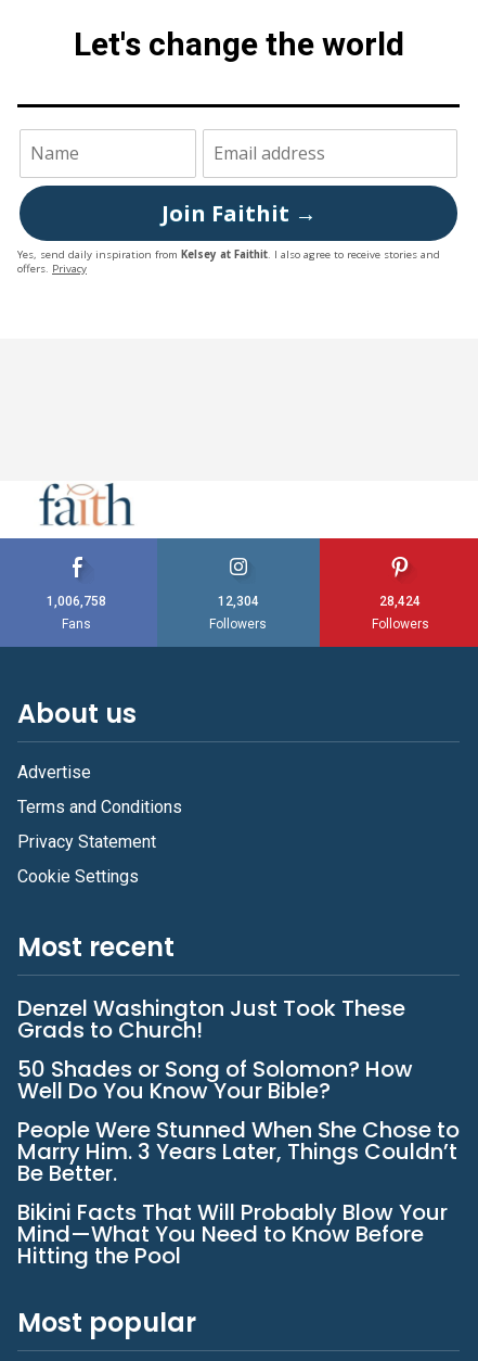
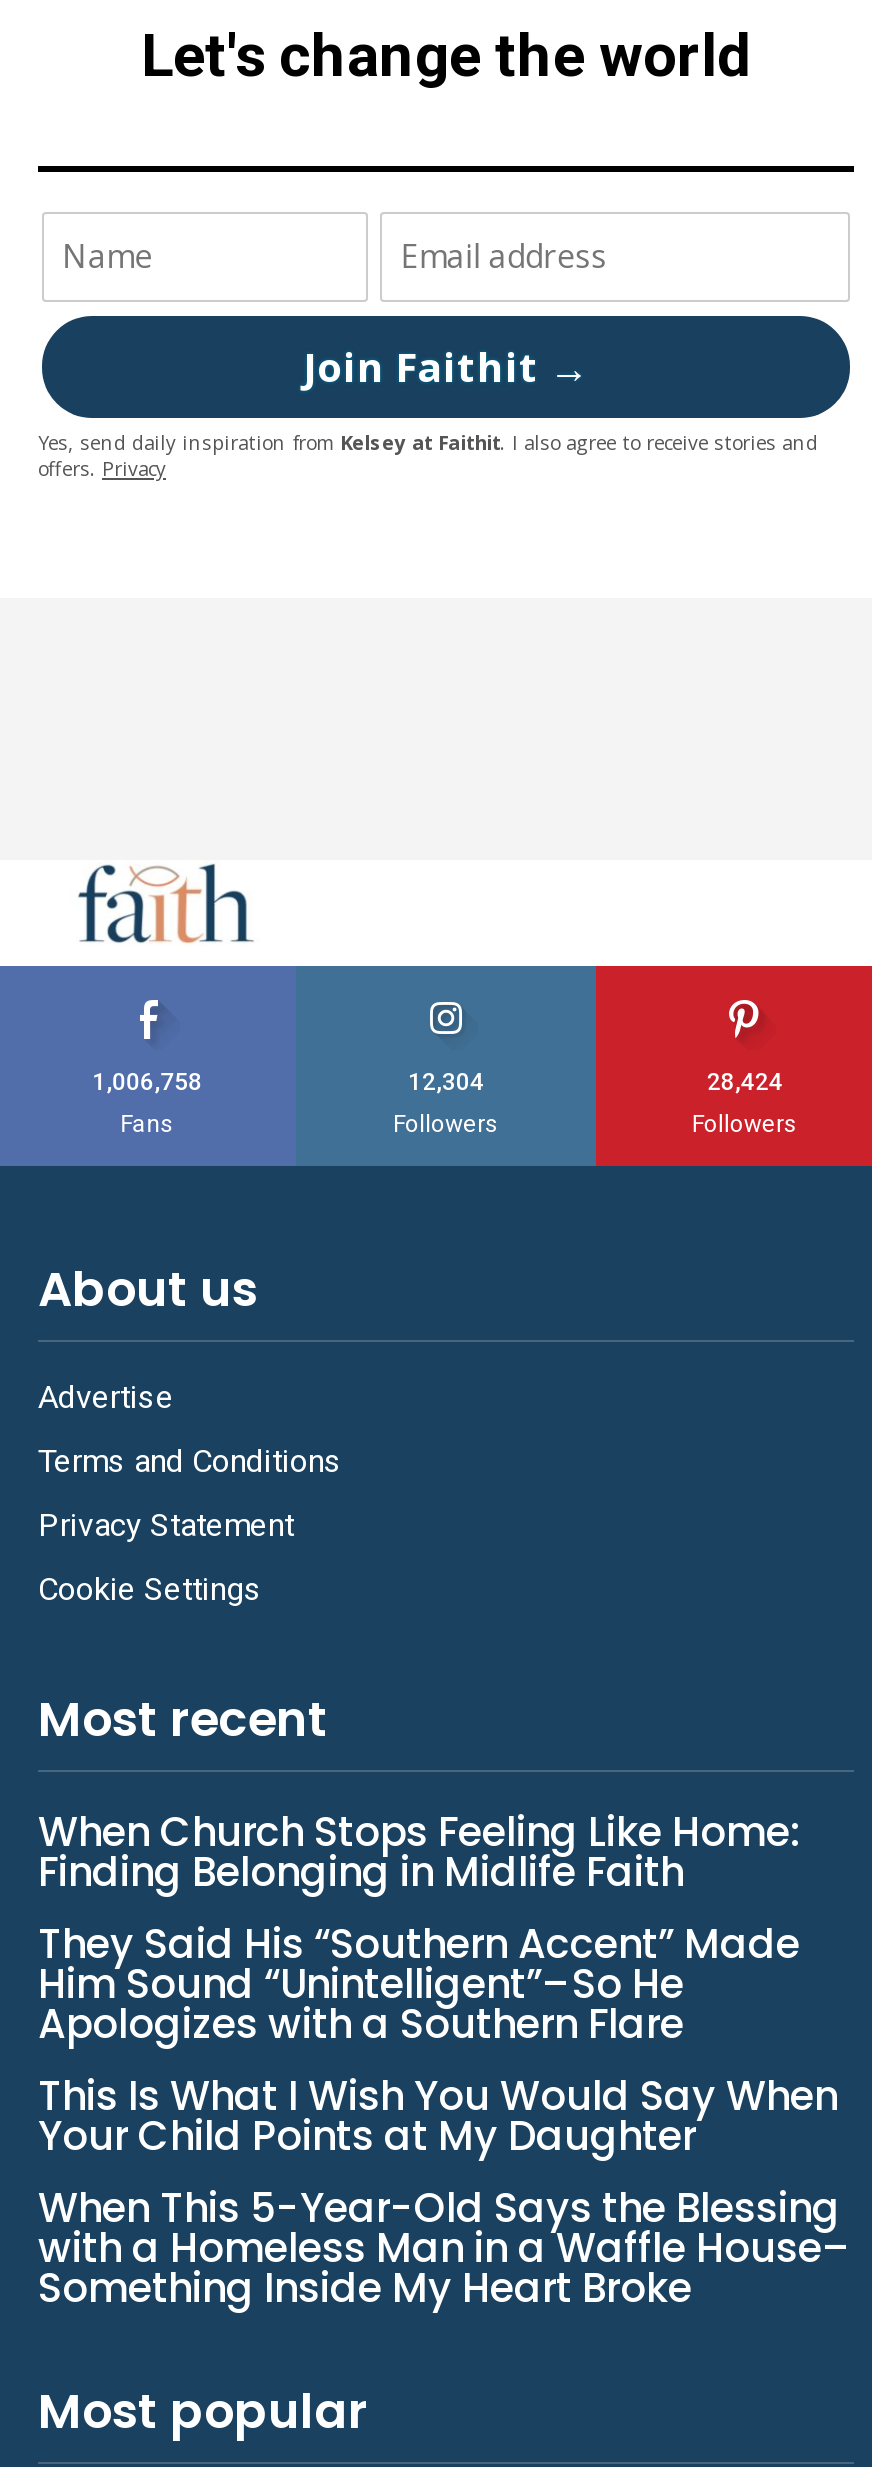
- Denzel Washington Just Took These
- Grads to Church!
- 50 Shades or Song of Solomon? How
- Well Do You Know Your Bible?
- People Were Stunned When She Chose to
- Marry Him. 3 Years Later, Things Couldn’t
- Be Better.
- Bikini Facts That Will Probably Blow Your
- Mind—What You Need to Know Before
- Hitting the Pool
+ When Church Stops Feeling Like Home:
+ Finding Belonging in Midlife Faith
+ They Said His “Southern Accent” Made
+ Him Sound “Unintelligent”–So He
+ Apologizes with a Southern Flare
+ This Is What I Wish You Would Say When
+ Your Child Points at My Daughter
+ When This 5-Year-Old Says the Blessing
+ with a Homeless Man in a Waffle House–
+ Something Inside My Heart Broke
